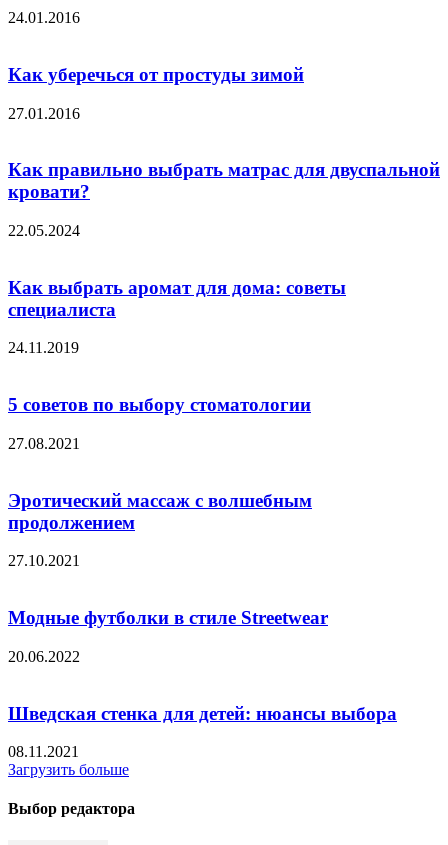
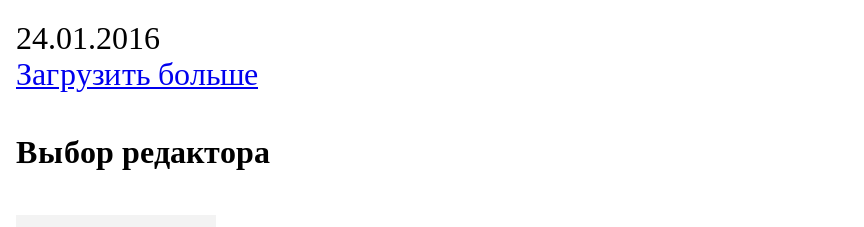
- Как уберечься от простуды зимой
- 27.01.2016
- Как правильно выбрать матрас для двуспальной
- кровати?
- 22.05.2024
- Как выбрать аромат для дома: советы
- специалиста
- 24.11.2019
- 5 советов по выбору стоматологии
- 27.08.2021
- Эротический массаж с волшебным
- продолжением
- 27.10.2021
- Модные футболки в стиле Streetwear
- 20.06.2022
- Шведская стенка для детей: нюансы выбора
- 08.11.2021
